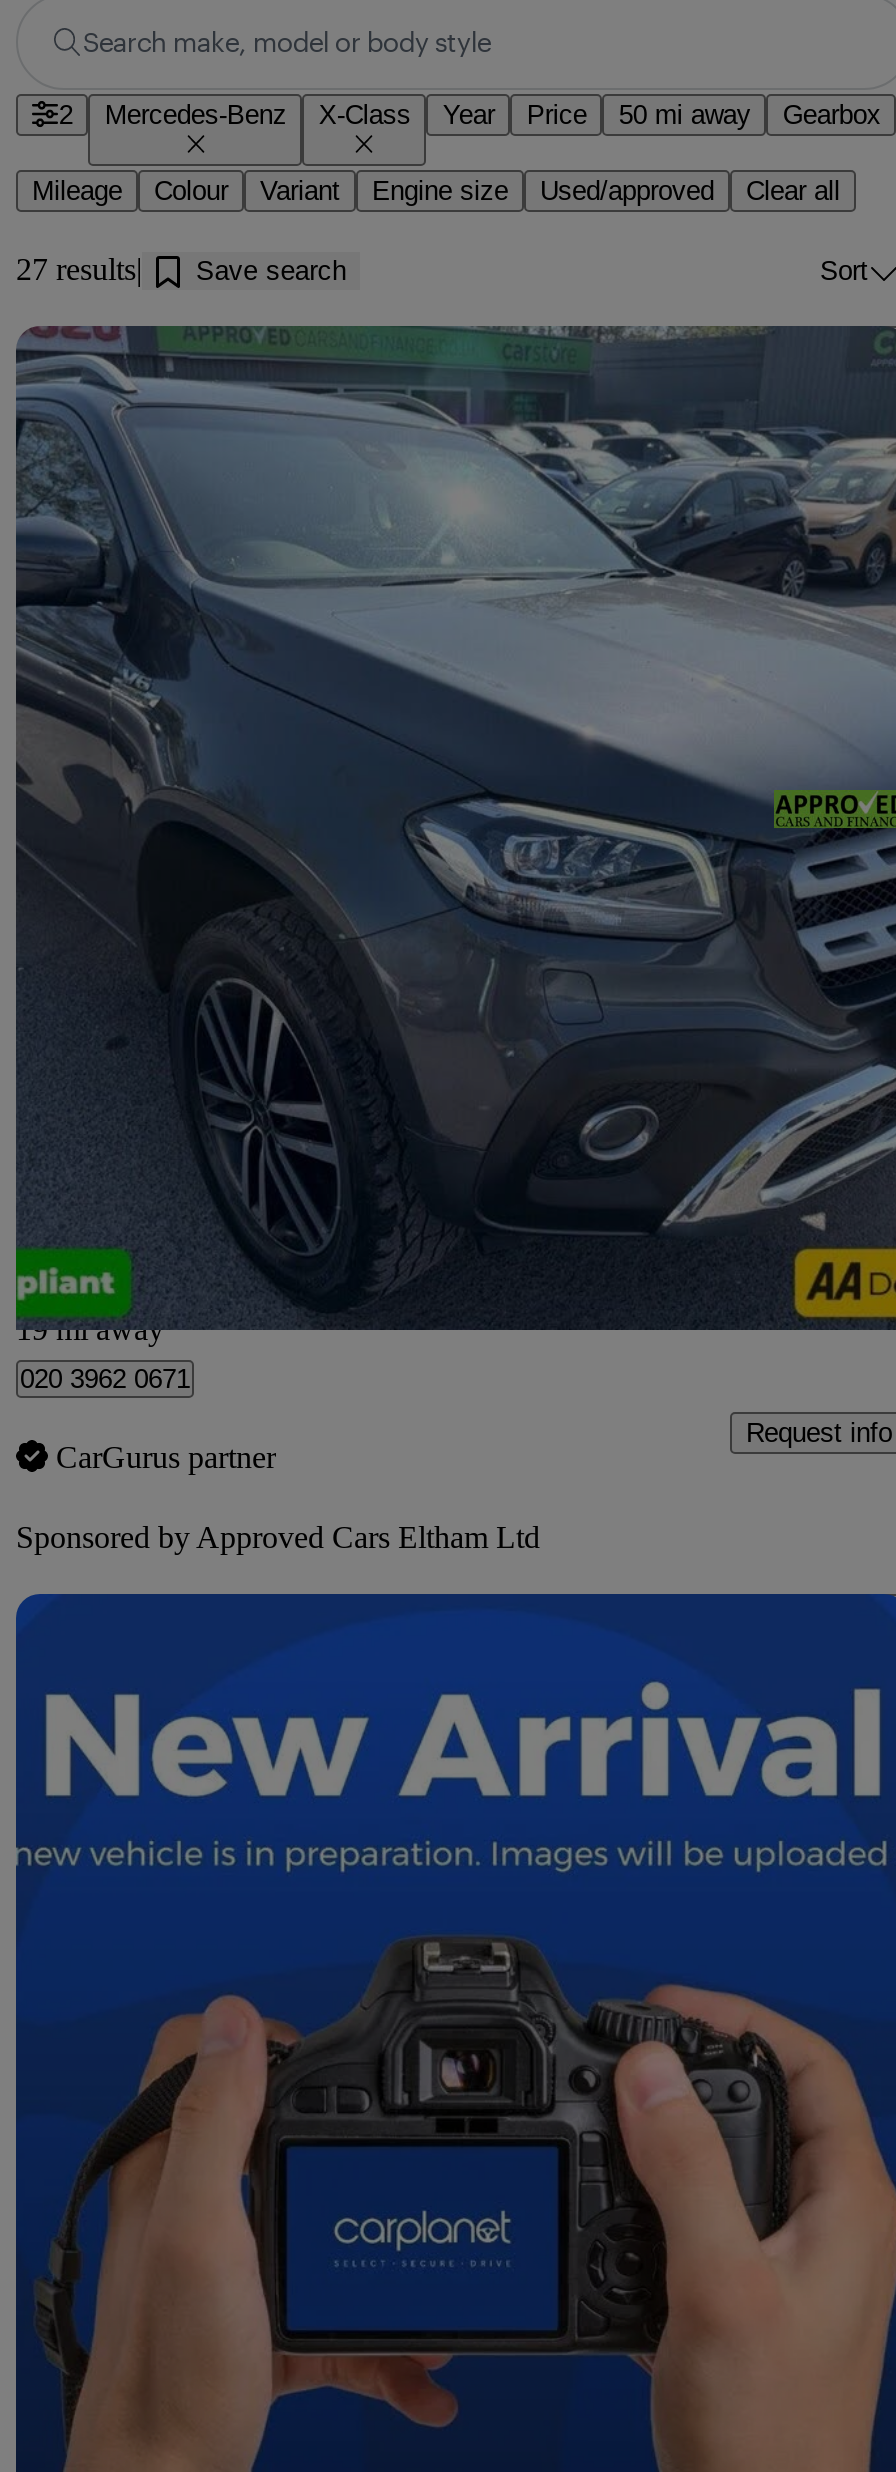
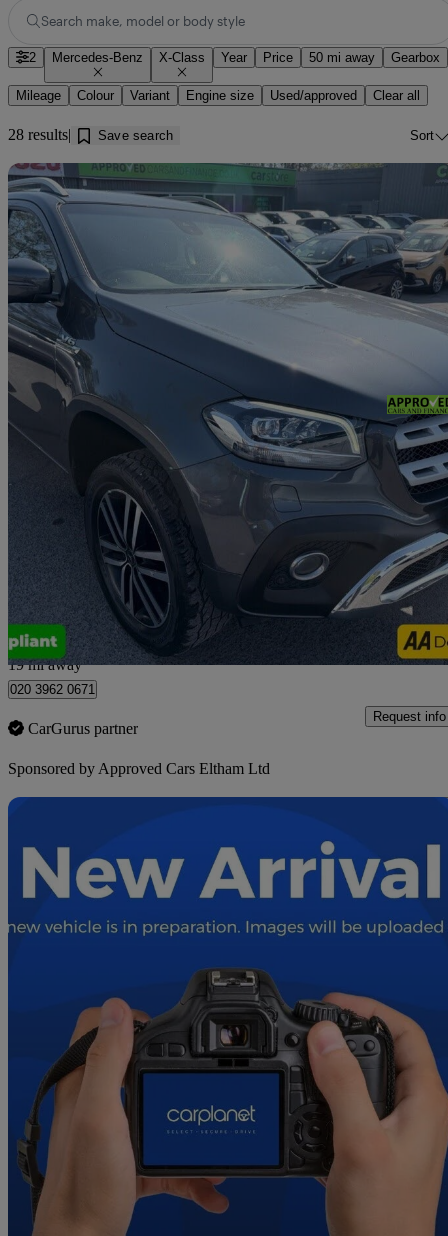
- 27 results Save search
+ 28 results Save search
